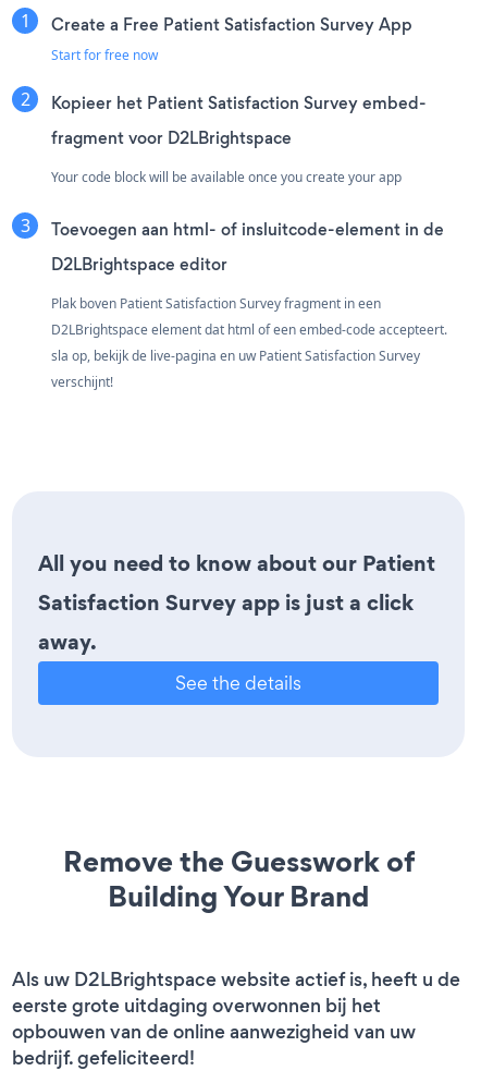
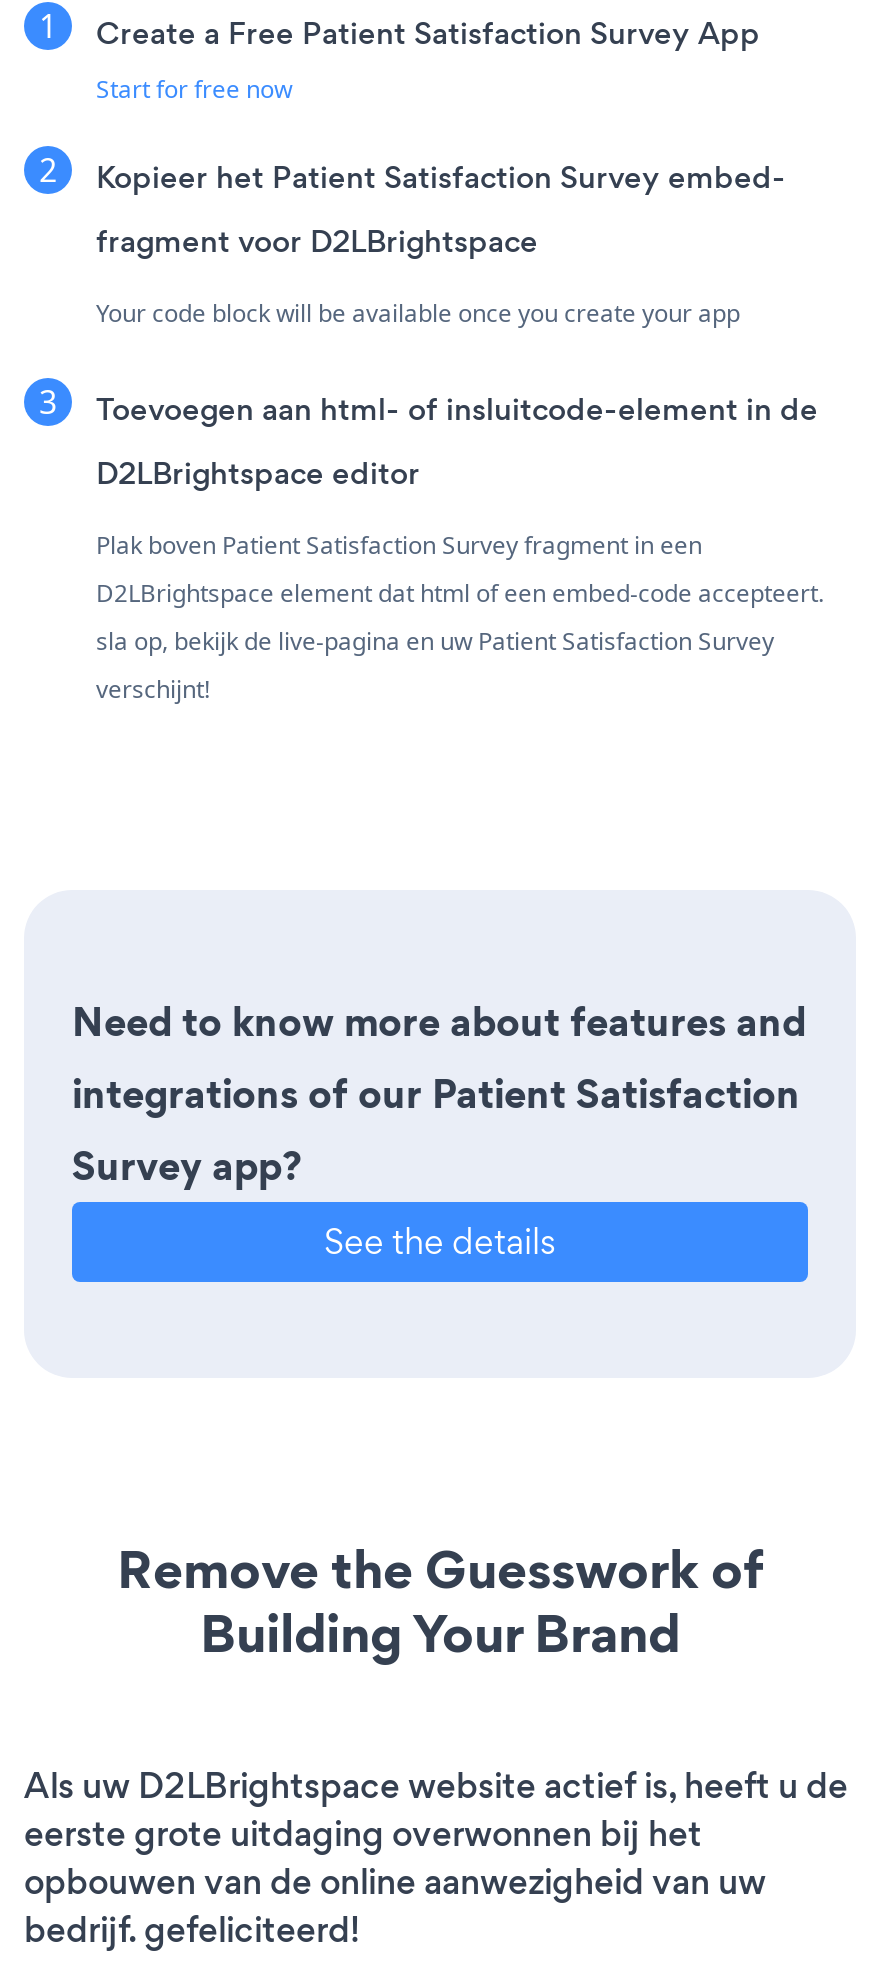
- All you need to know about our Patient
- Satisfaction Survey app is just a click
- away.
+ Need to know more about features and
+ integrations of our Patient Satisfaction
+ Survey app?
